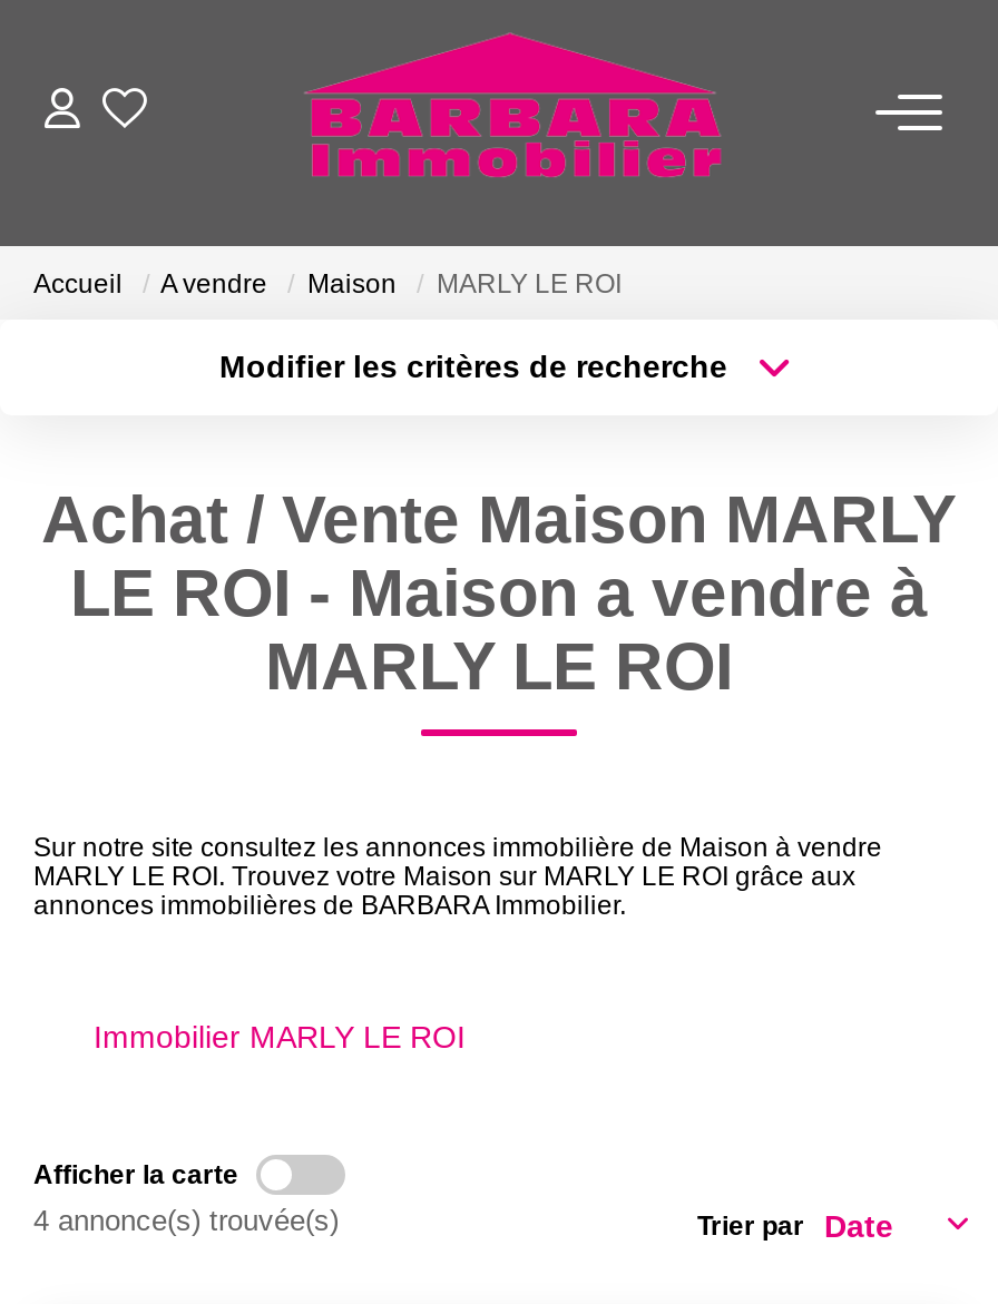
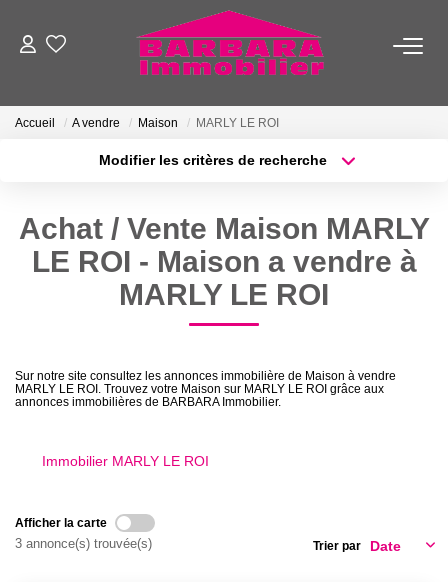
- 4 annonce(s) trouvée(s)
+ 3 annonce(s) trouvée(s)
